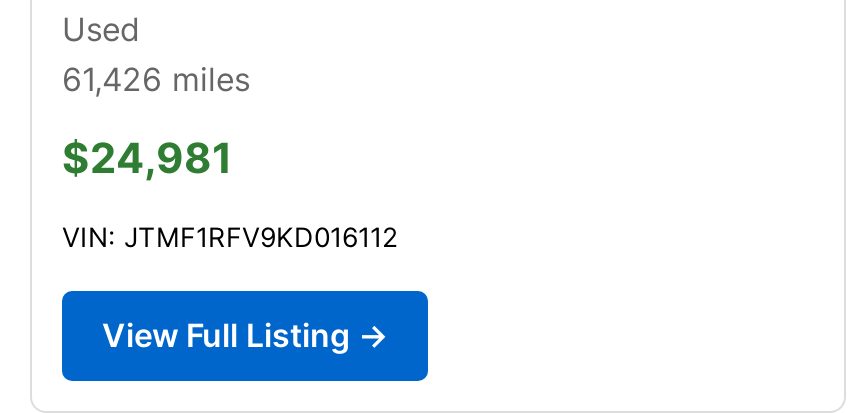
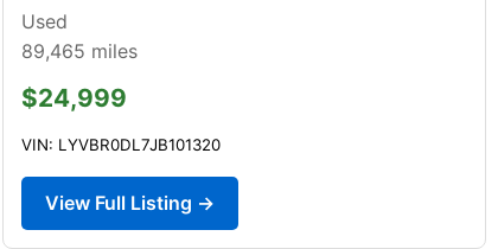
- 61,426 miles
+ 89,465 miles

- $24,981
+ $24,999

- VIN: JTMF1RFV9KD016112
+ VIN: LYVBR0DL7JB101320
